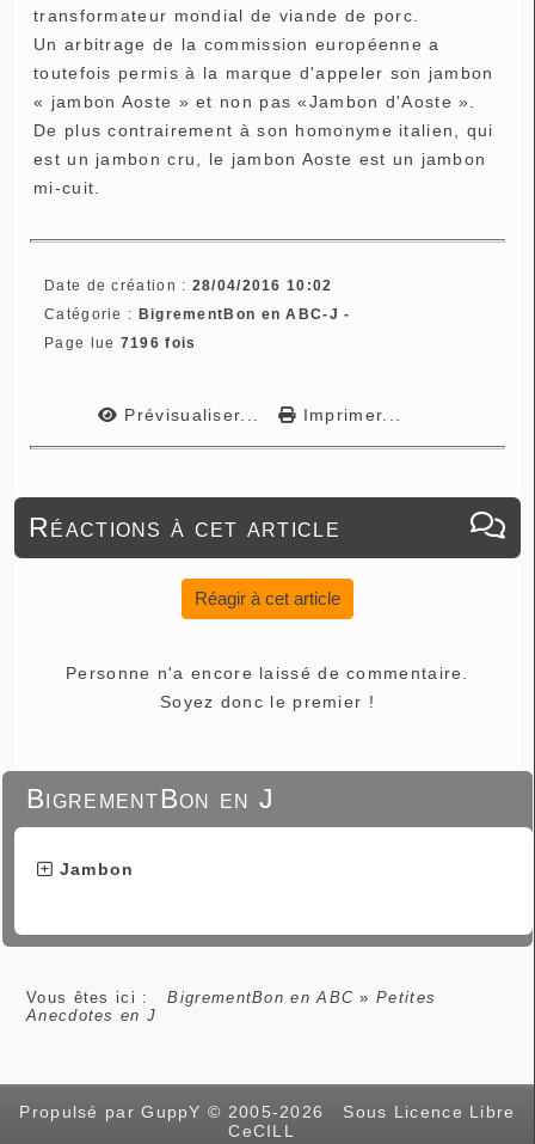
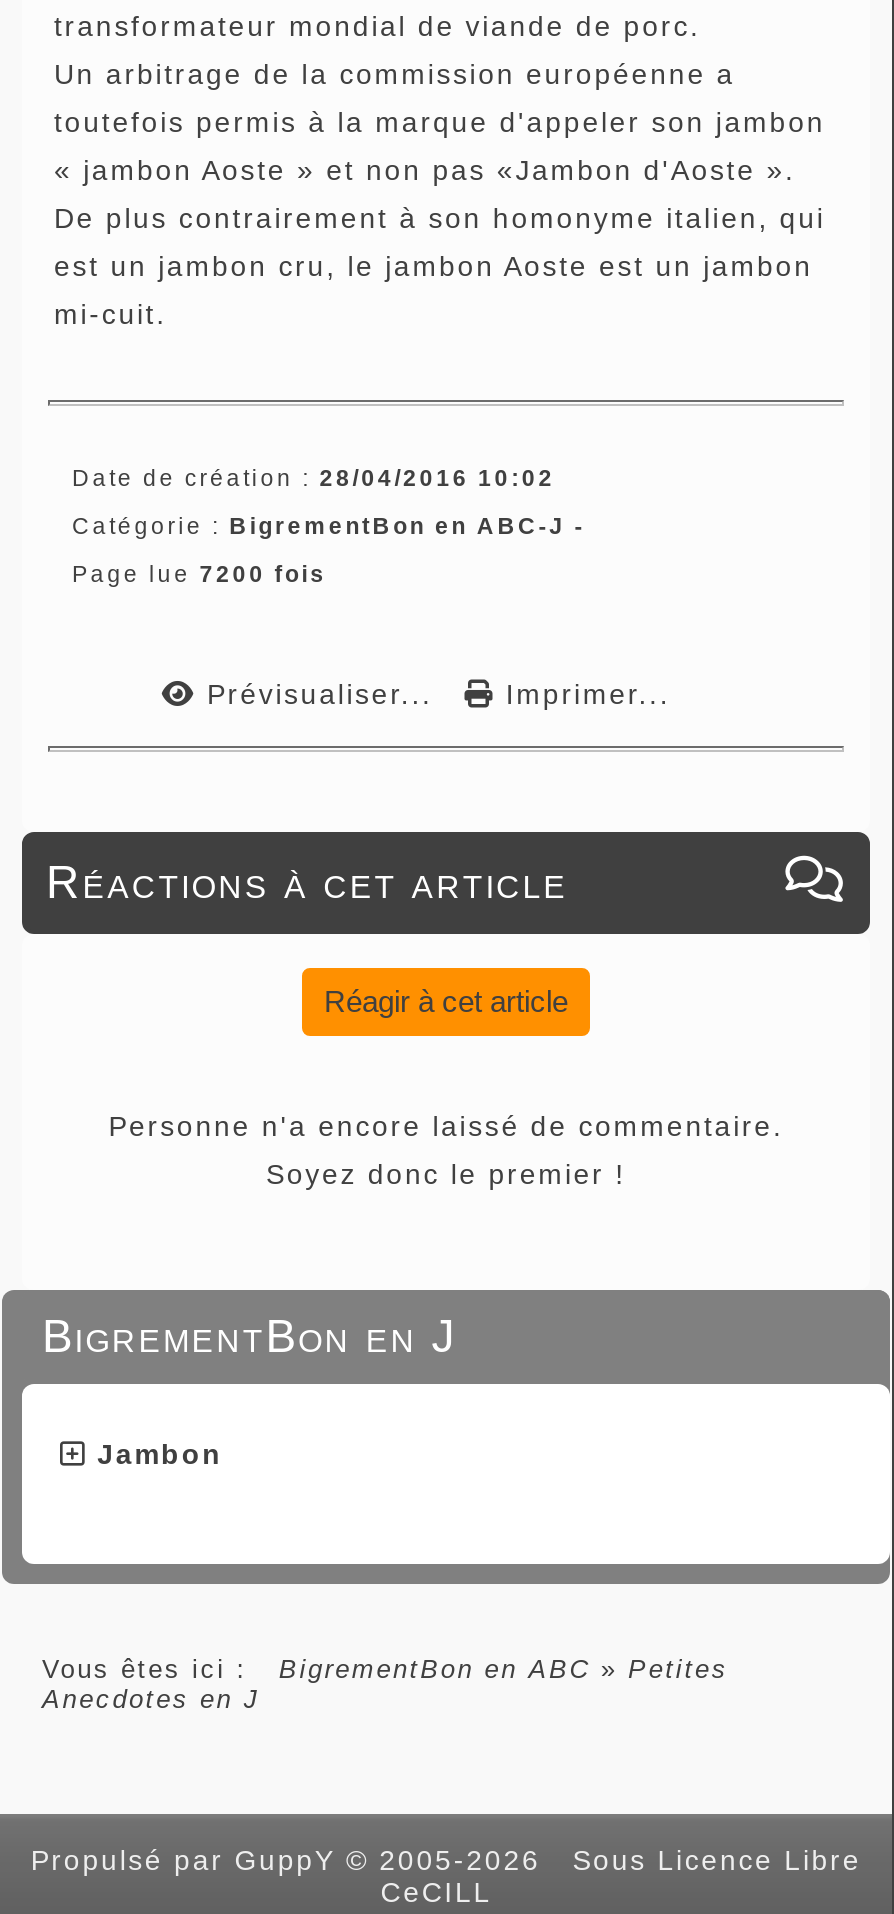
- Page lue 7196 fois
+ Page lue 7200 fois
